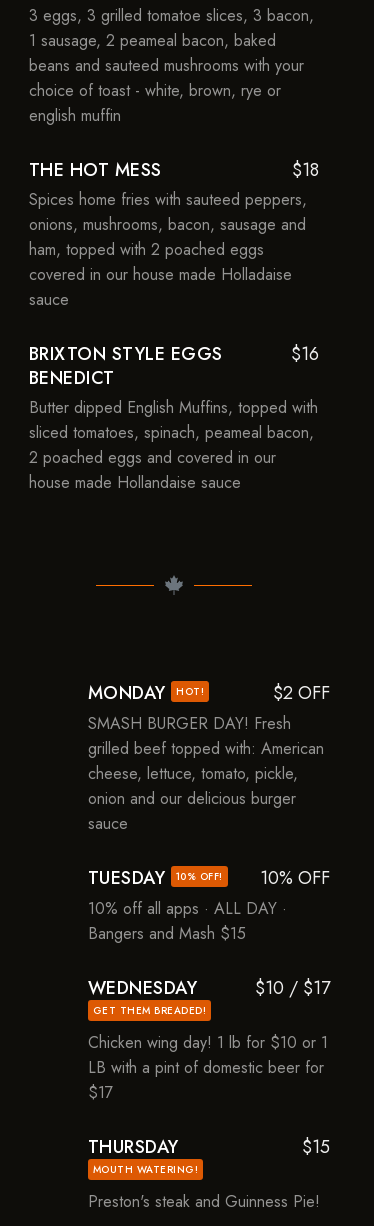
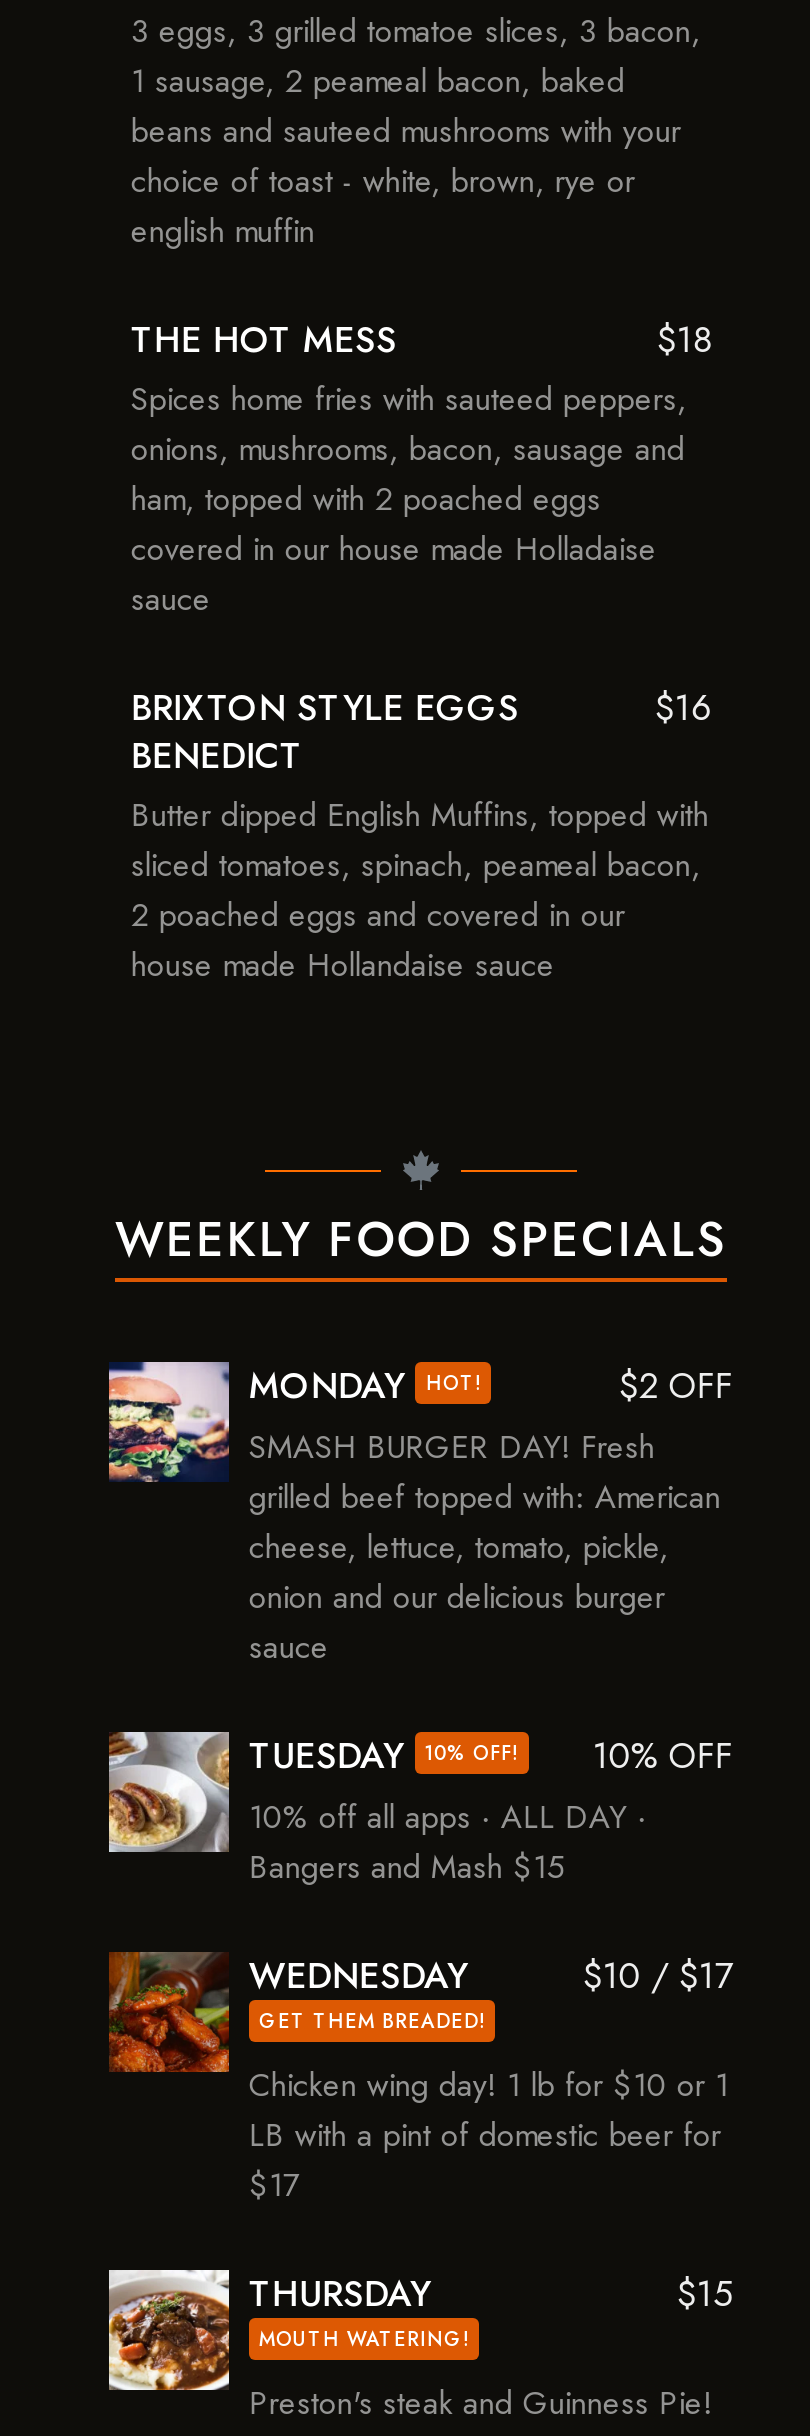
+ WEEKLY FOOD SPECIALS

+ [image]

+ [image]

+ [image]

+ [image]
